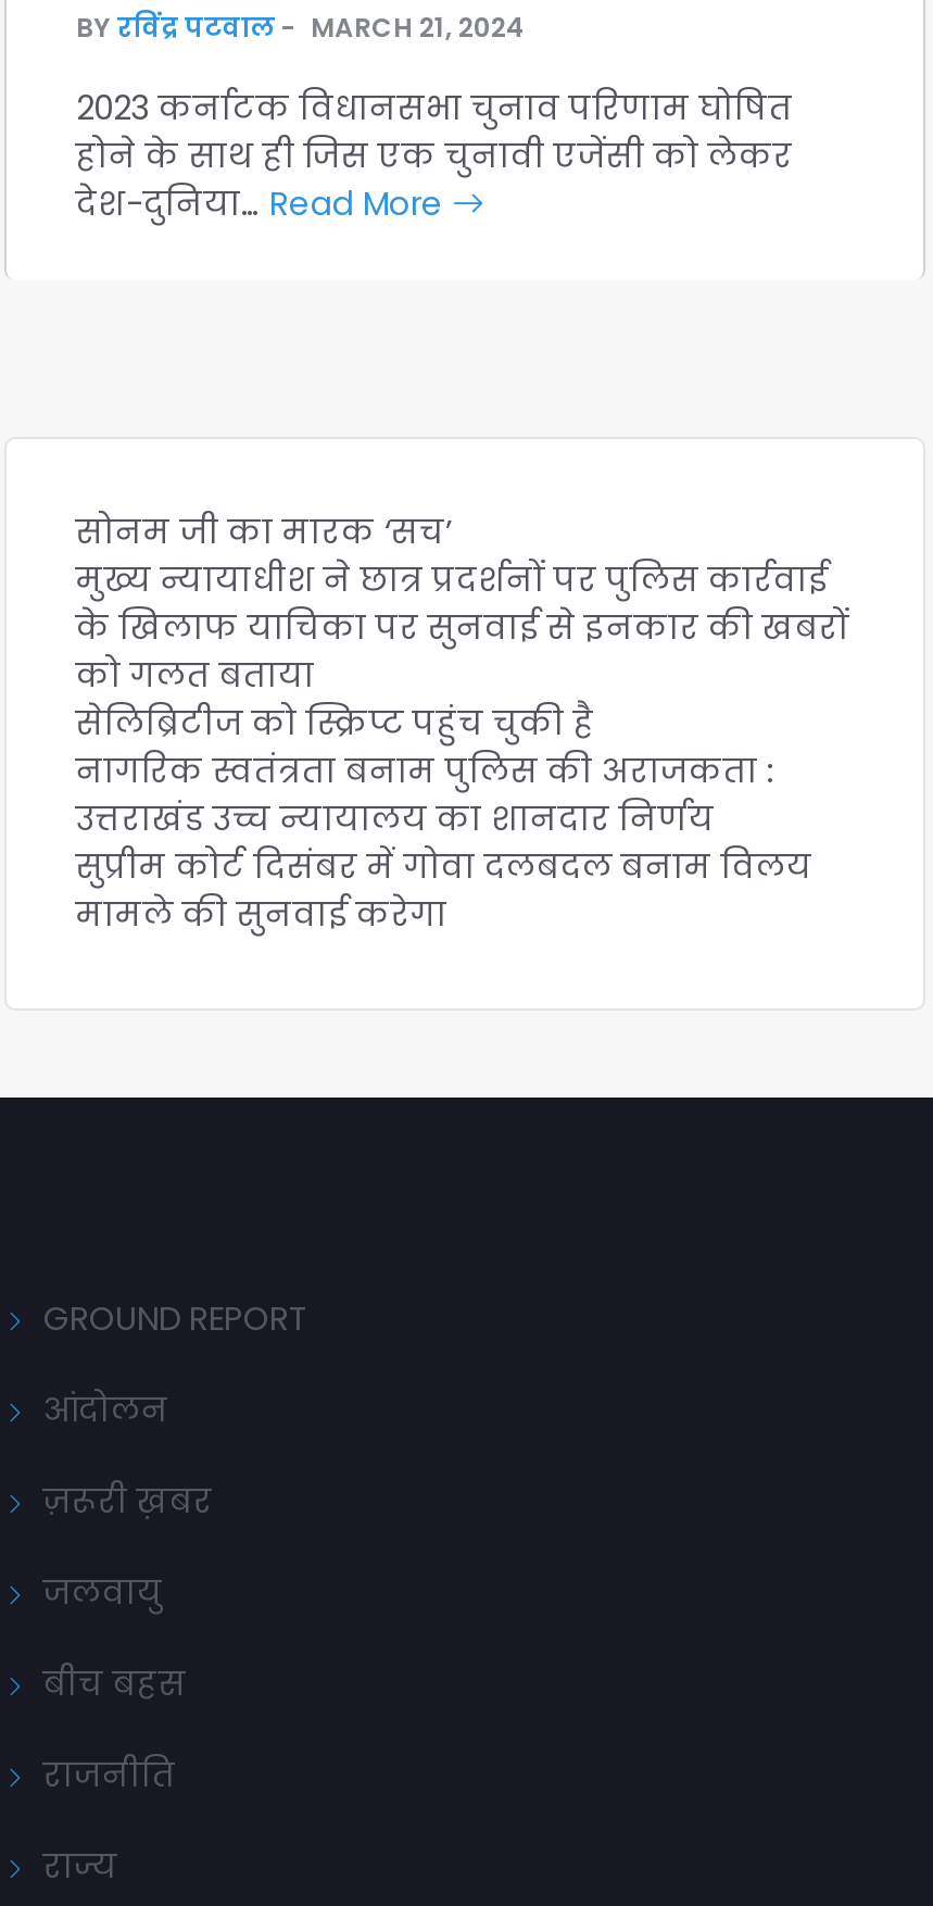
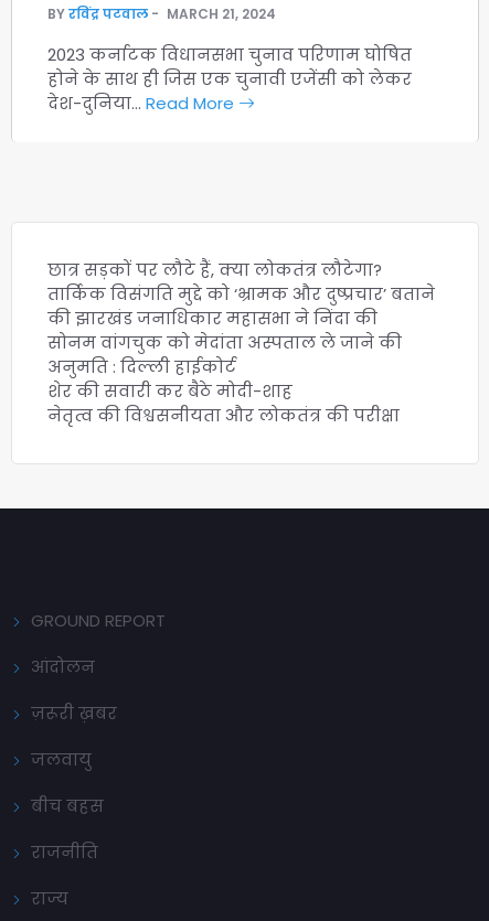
- सोनम जी का मारक ‘सच’
- मुख्य न्यायाधीश ने छात्र प्रदर्शनों पर पुलिस कार्रवाई
- के खिलाफ याचिका पर सुनवाई से इनकार की खबरों
- को गलत बताया
- सेलिब्रिटीज को स्क्रिप्ट पहुंच चुकी है
- नागरिक स्वतंत्रता बनाम पुलिस की अराजकता :
- उत्तराखंड उच्च न्यायालय का शानदार निर्णय
- सुप्रीम कोर्ट दिसंबर में गोवा दलबदल बनाम विलय
- मामले की सुनवाई करेगा
+ छात्र सड़कों पर लौटे हैं, क्या लोकतंत्र लौटेगा?
+ तार्किक विसंगति मुद्दे को ‘भ्रामक और दुष्प्रचार’ बताने
+ की झारखंड जनाधिकार महासभा ने निंदा की
+ सोनम वांगचुक को मेदांता अस्पताल ले जाने की
+ अनुमति : दिल्ली हाईकोर्ट
+ शेर की सवारी कर बैठे मोदी-शाह
+ नेतृत्व की विश्वसनीयता और लोकतंत्र की परीक्षा
